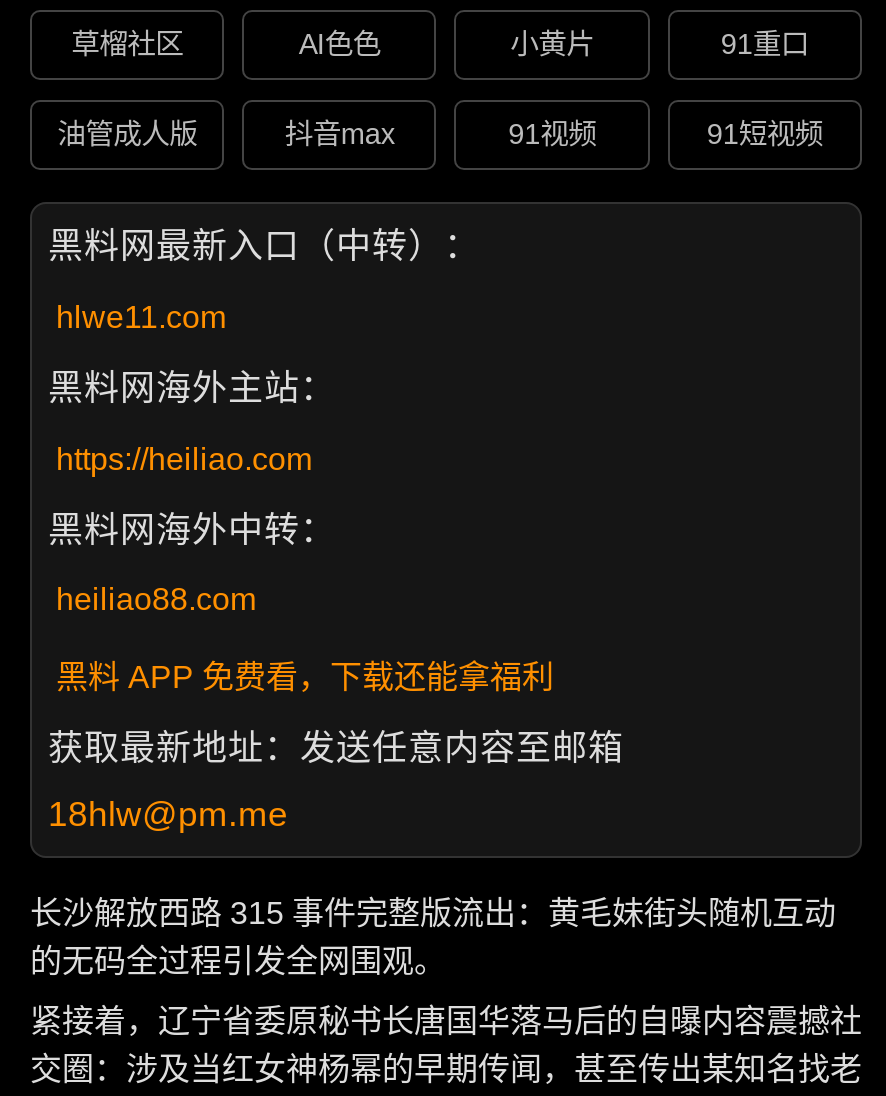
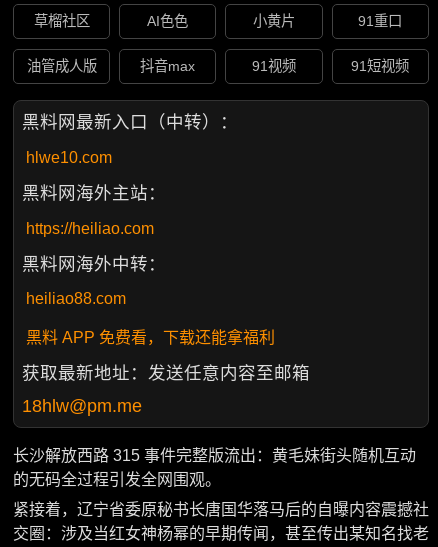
- hlwe11.com
+ hlwe10.com
